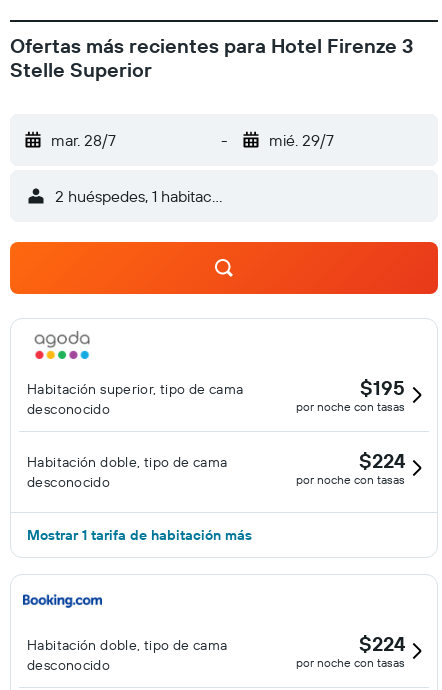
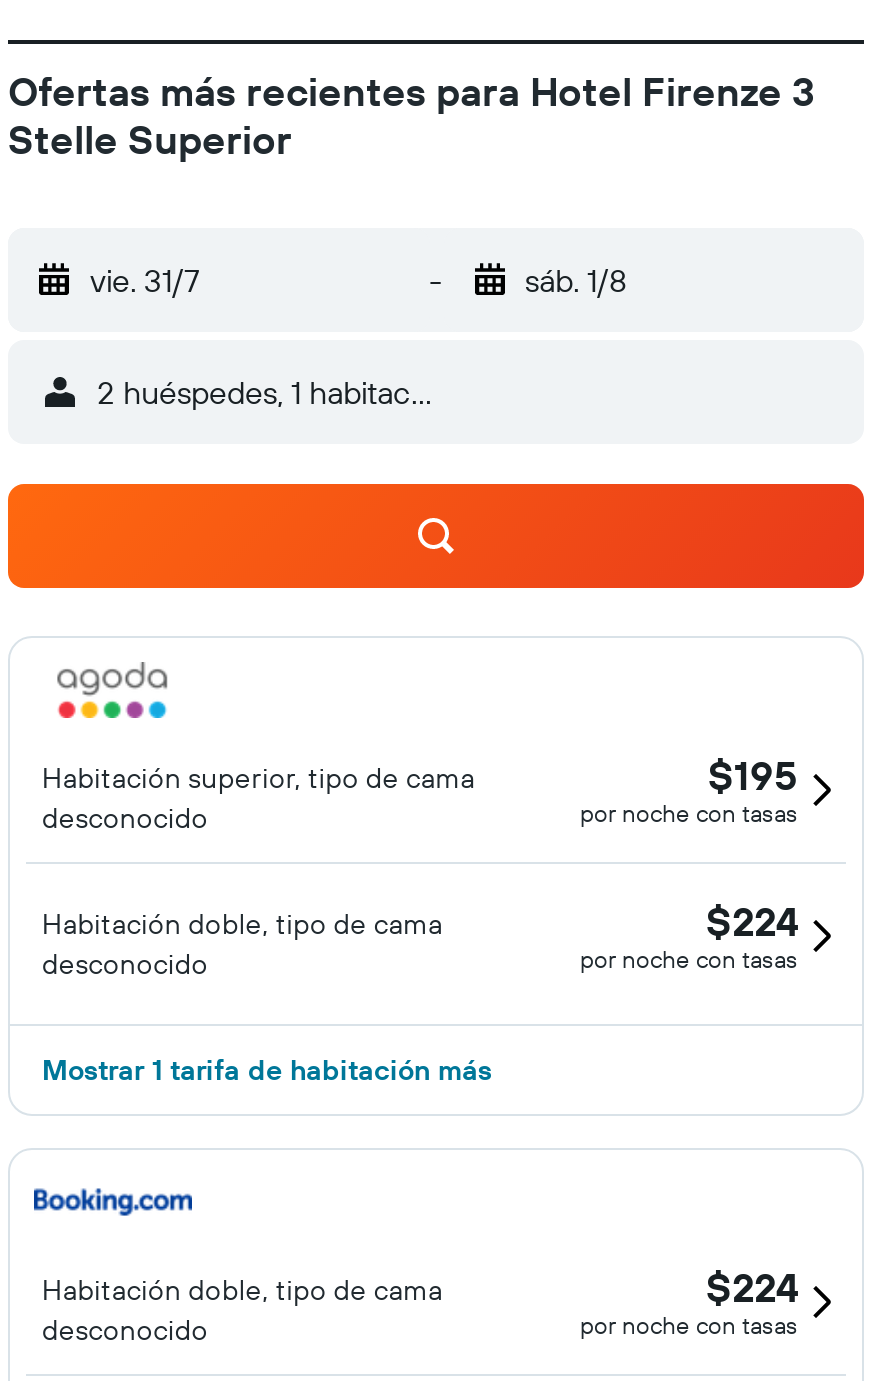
- mar. 28/7
+ vie. 31/7

- mié. 29/7
+ sáb. 1/8
